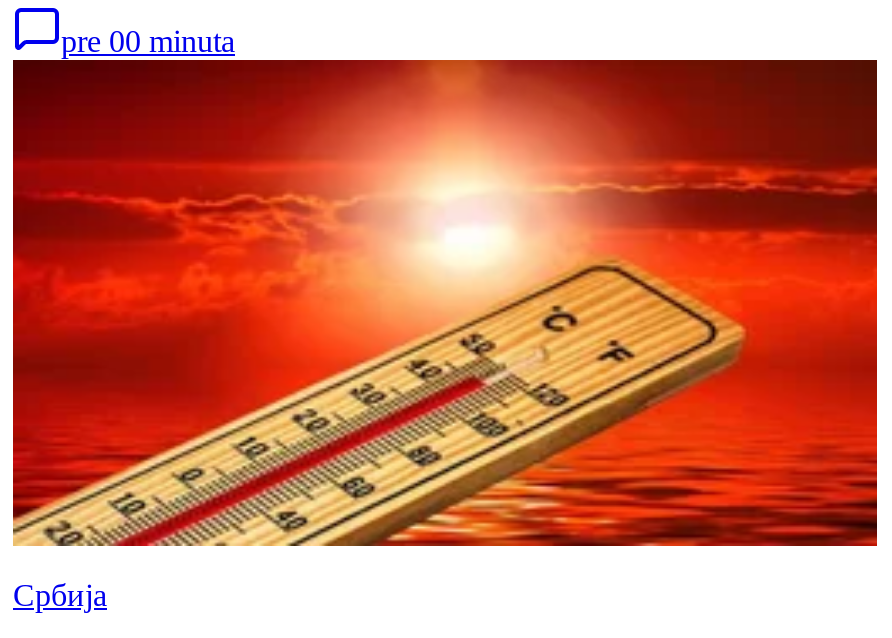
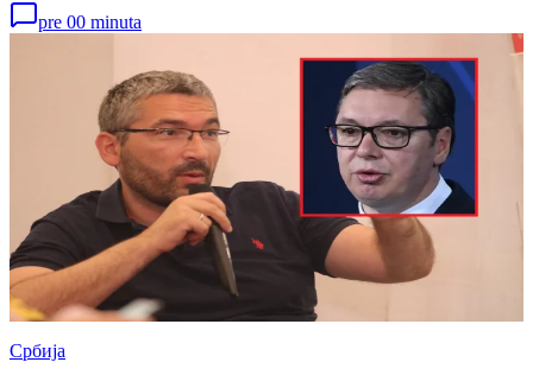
- [image]
+ [image]
